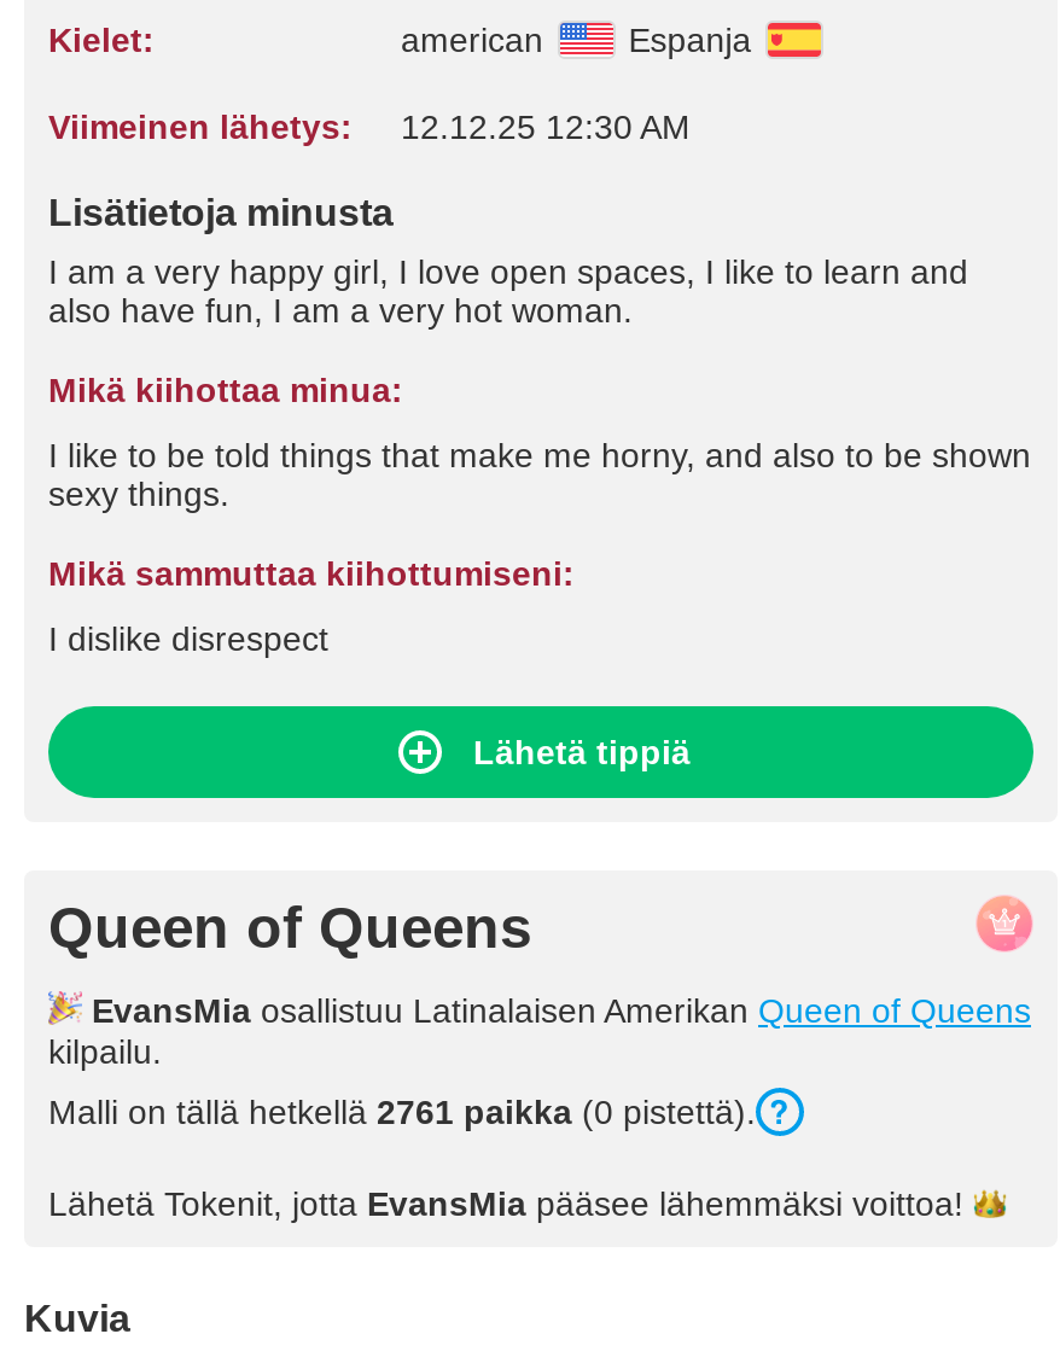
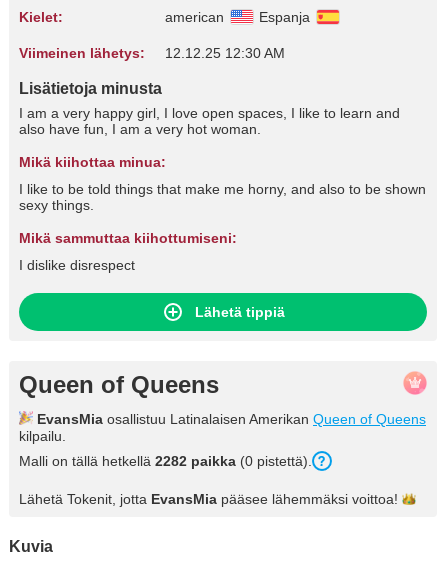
- Malli on tällä hetkellä 2761 paikka (0 pistettä).
+ Malli on tällä hetkellä 2282 paikka (0 pistettä).
